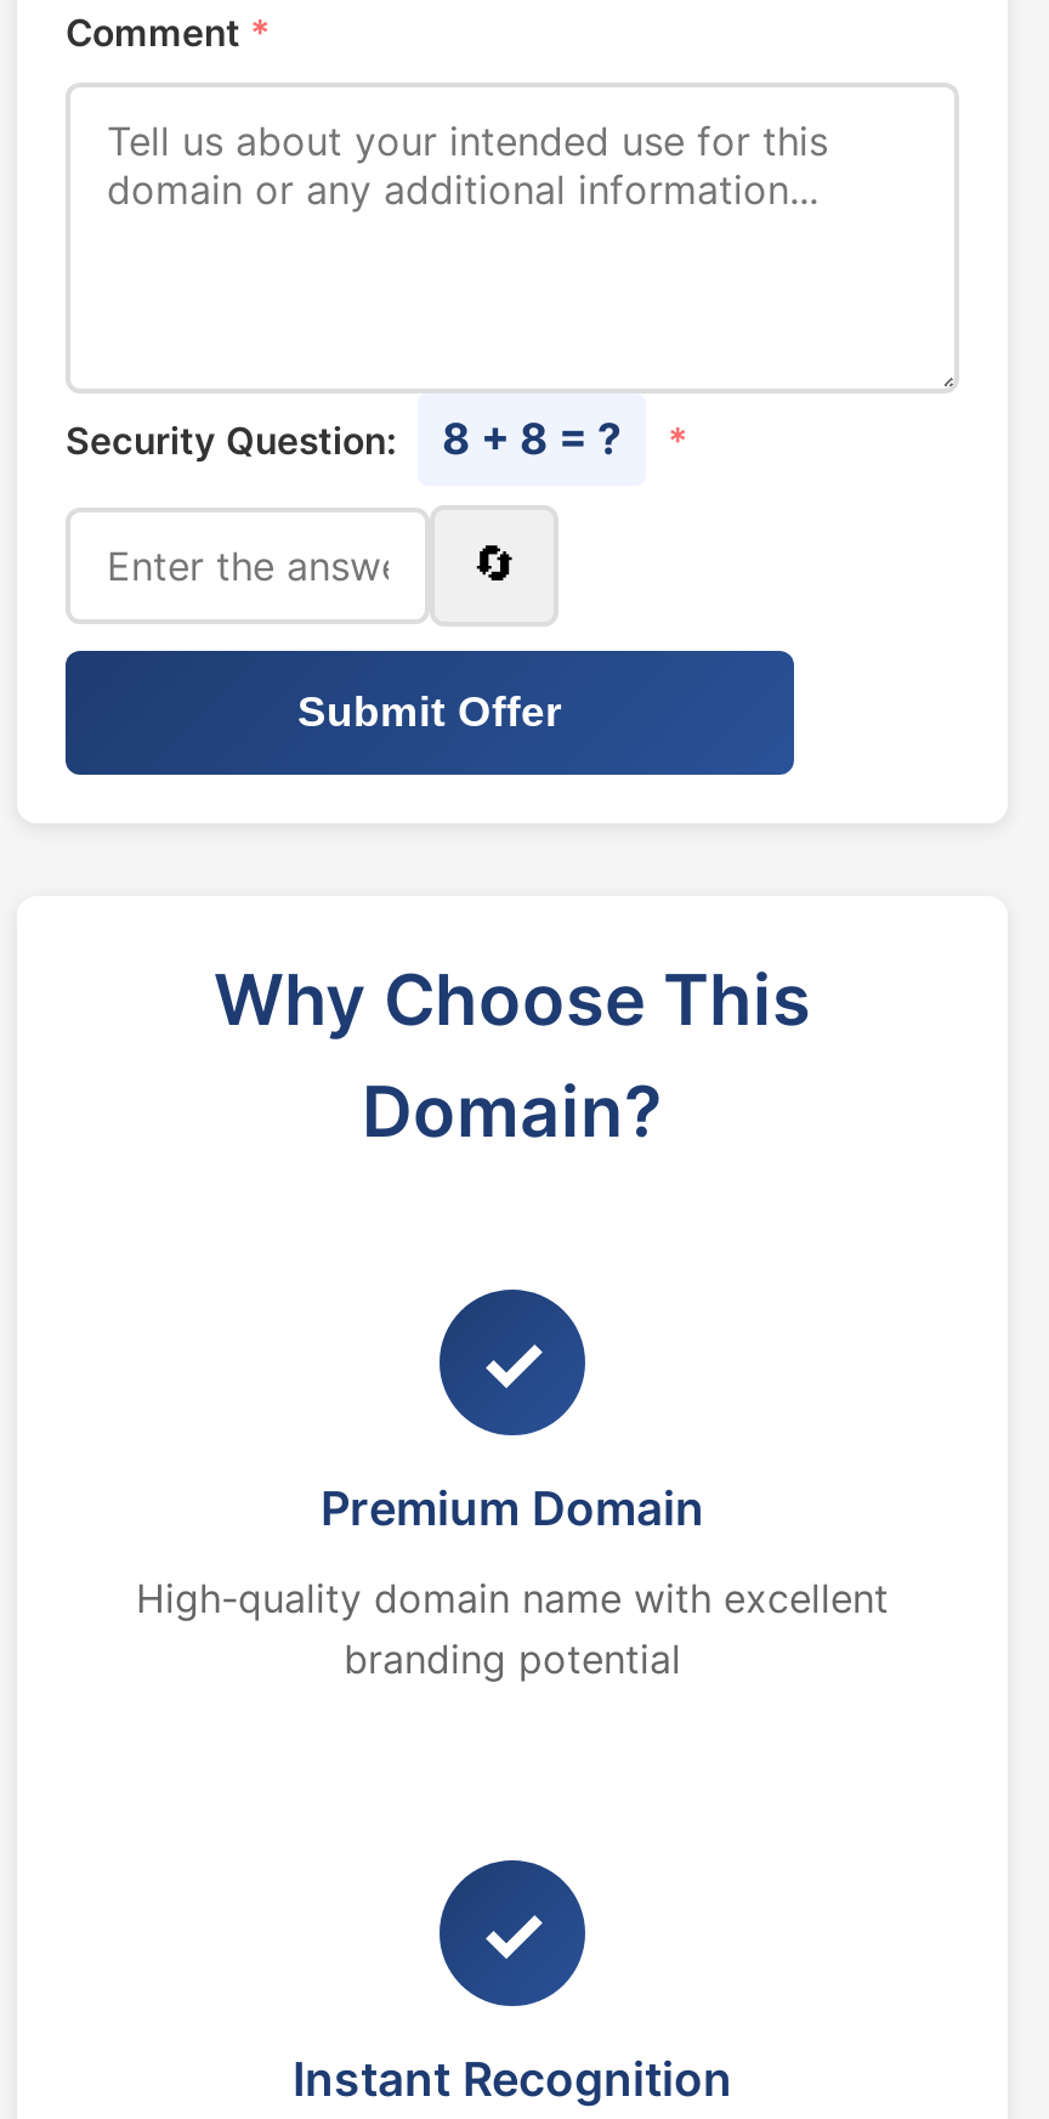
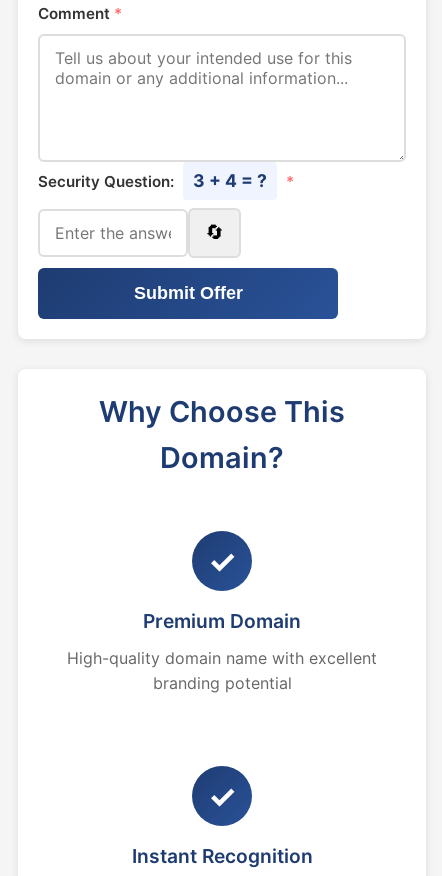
- 8 + 8 = ?
+ 3 + 4 = ?
